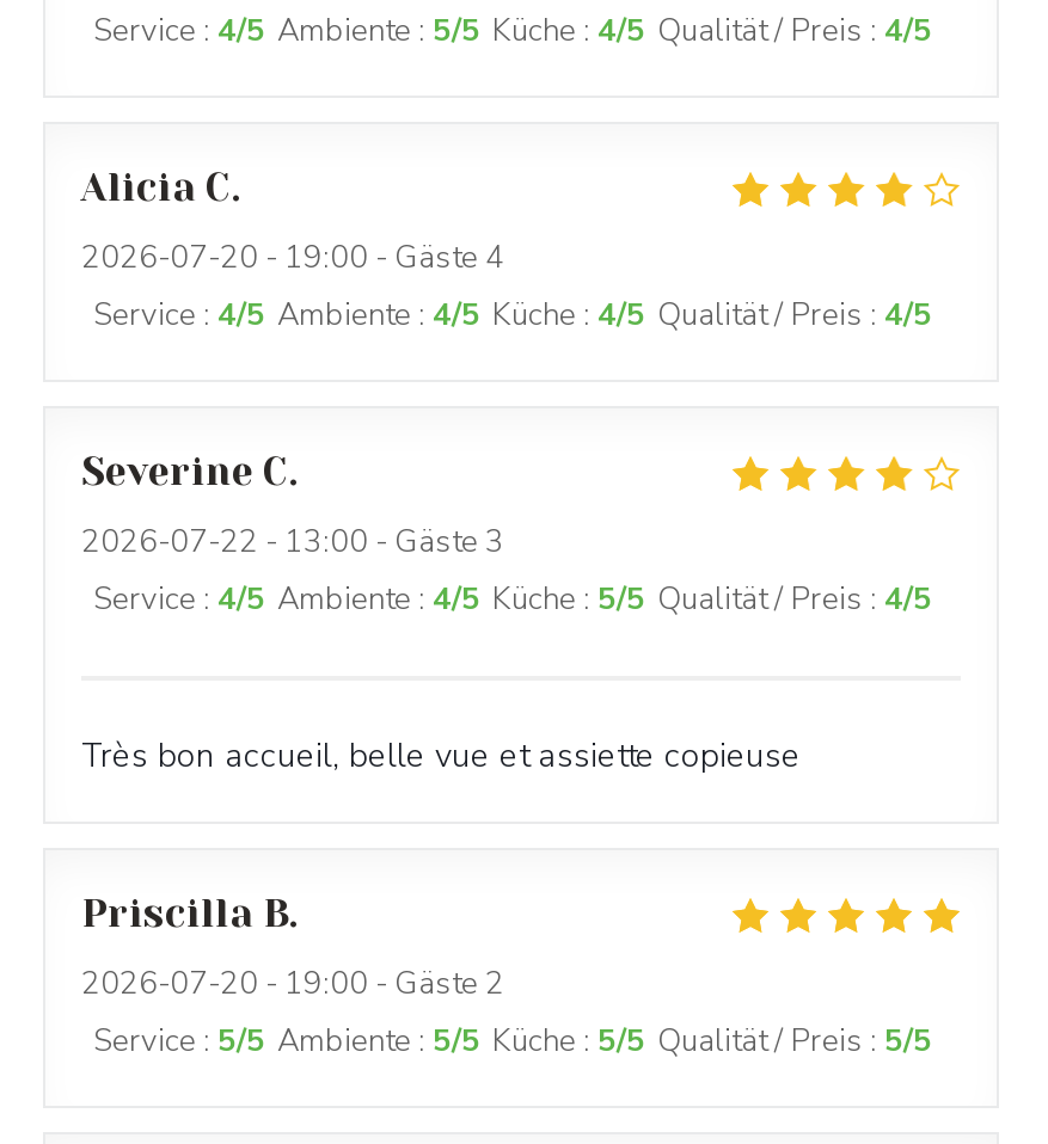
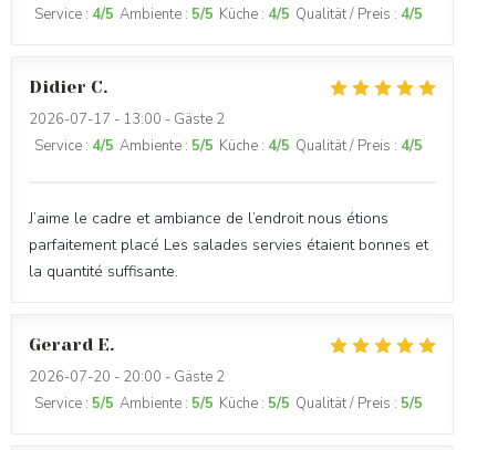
- Alicia C
- 2026-07-20 - 19:00 - Gäste 4
- Service: 4/5 Ambiente: 4/5 Küche: 4/5 Qualität / Preis: 4/5
- Severine C
- 2026-07-22 - 13:00 - Gäste 3
- Service: 4/5 Ambiente: 4/5 Küche: 5/5 Qualität / Preis: 4/5
- Très bon accueil, belle vue et assiette copieuse
- Priscilla B
- 2026-07-20 - 19:00 - Gäste 2
+ Didier C
+ 2026-07-17 - 13:00 - Gäste 2
+ Service: 4/5 Ambiente: 5/5 Küche: 4/5 Qualität / Preis: 4/5
+ J’aime le cadre et ambiance de l’endroit nous étions
+ parfaitement placé Les salades servies étaient bonnes et
+ la quantité suffisante.
+ Gerard E
+ 2026-07-20 - 20:00 - Gäste 2
